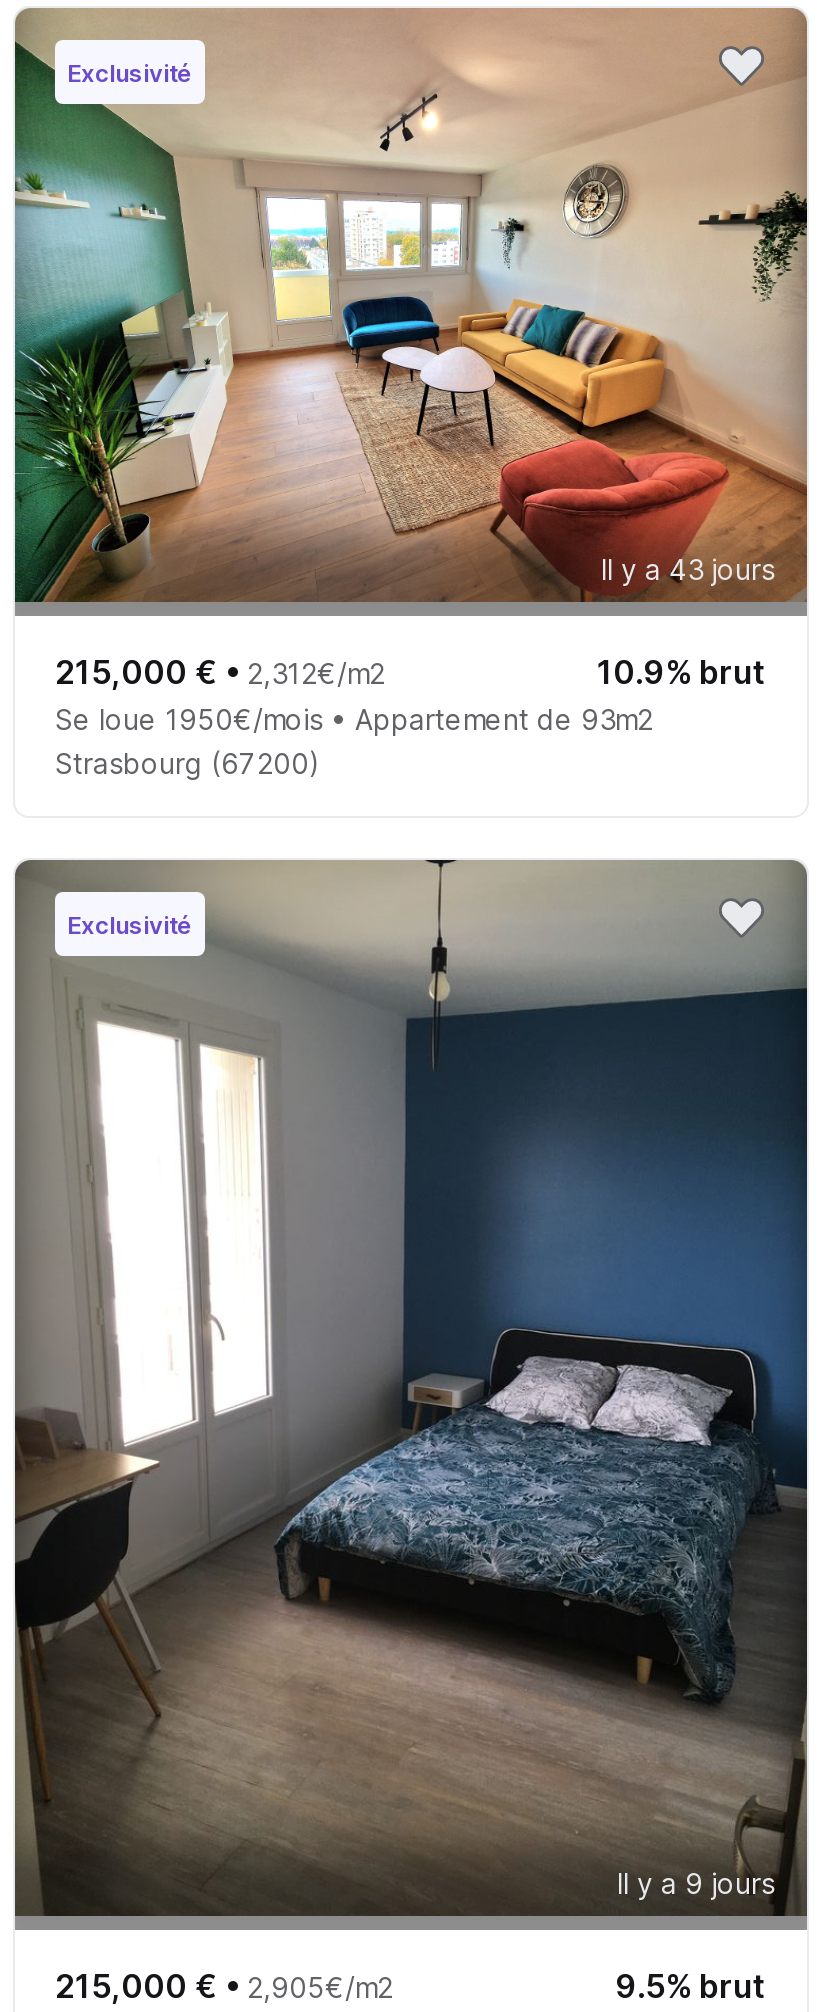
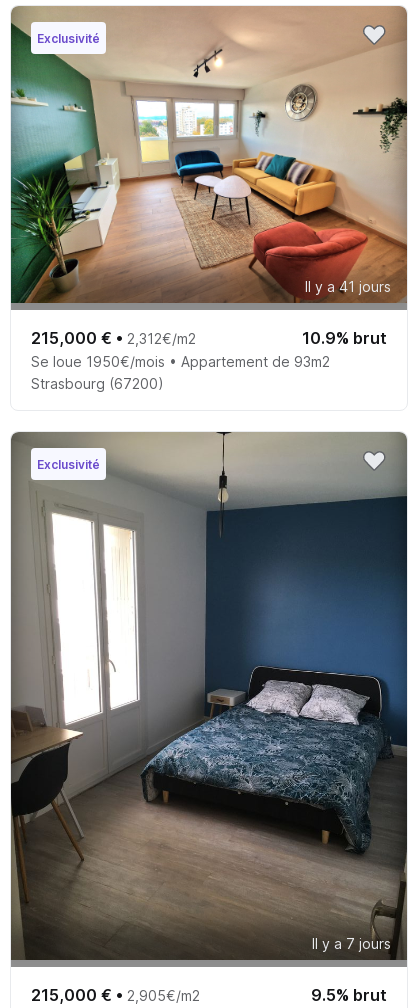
- Il y a 43 jours
+ Il y a 41 jours

- Il y a 9 jours
+ Il y a 7 jours
